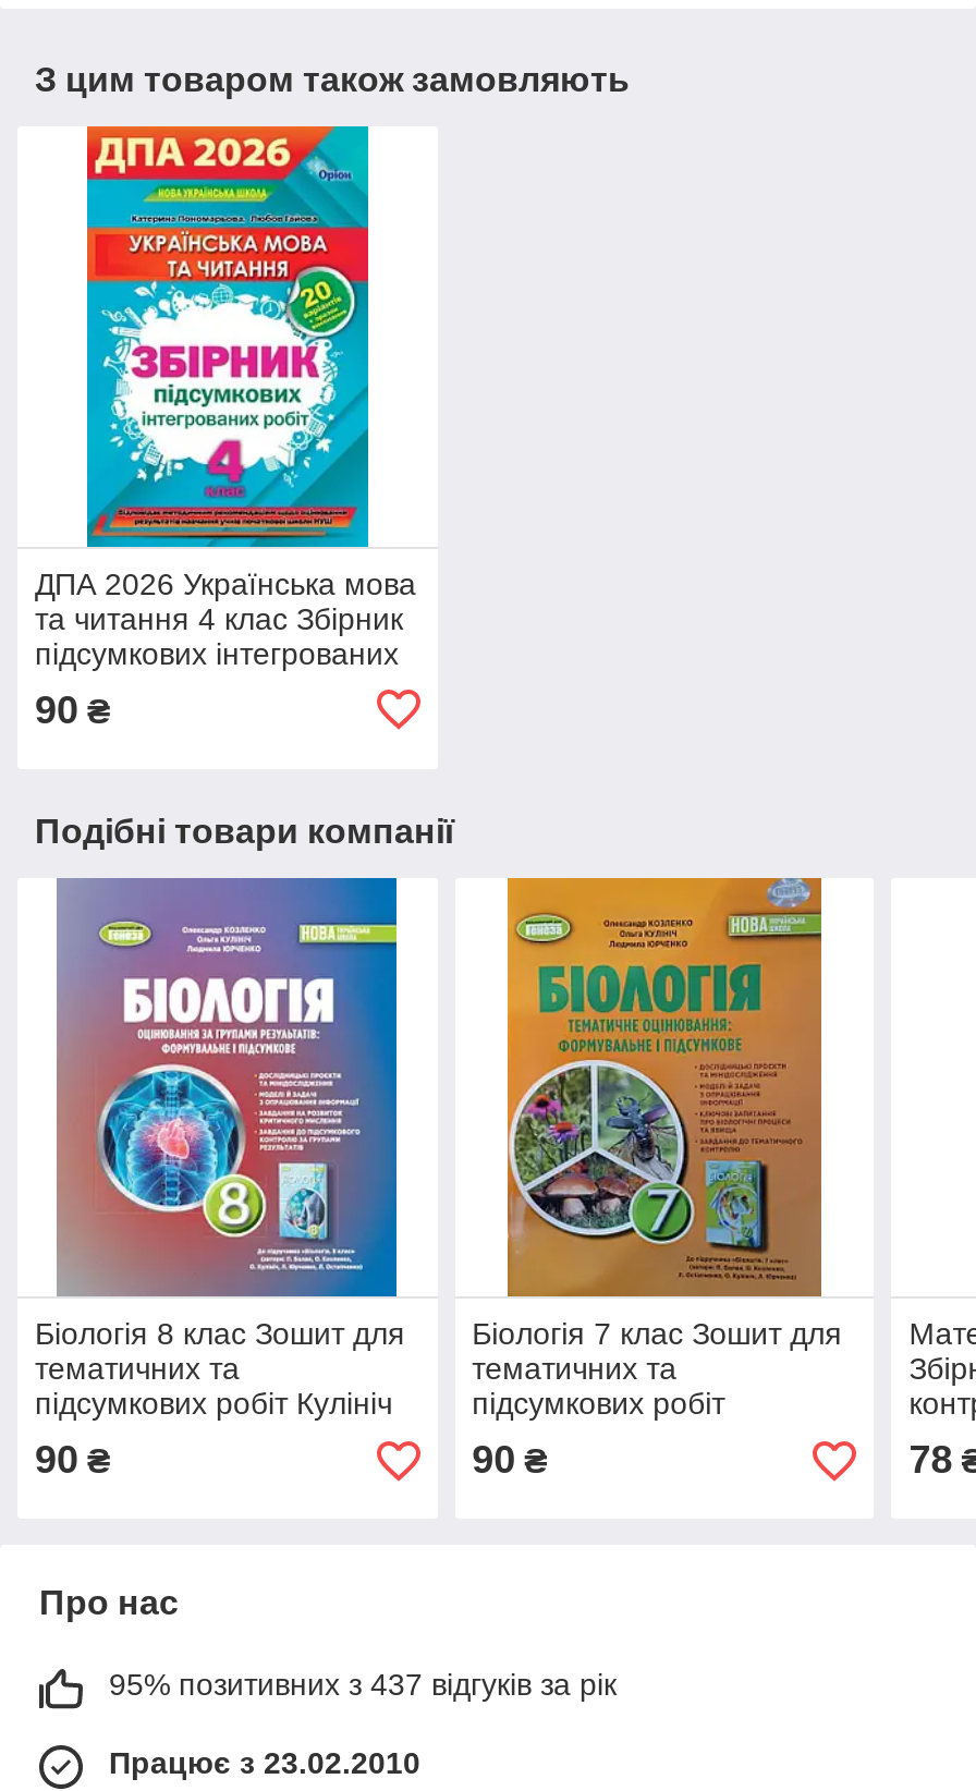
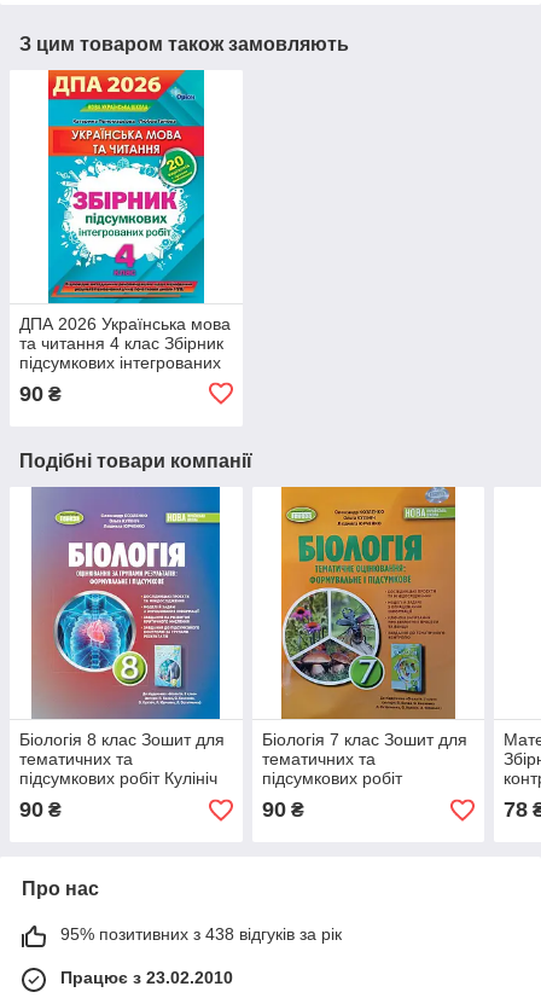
- 95% позитивних з 437 відгуків за рік
+ 95% позитивних з 438 відгуків за рік
